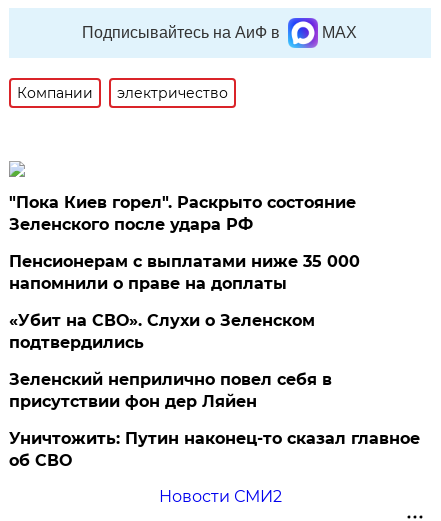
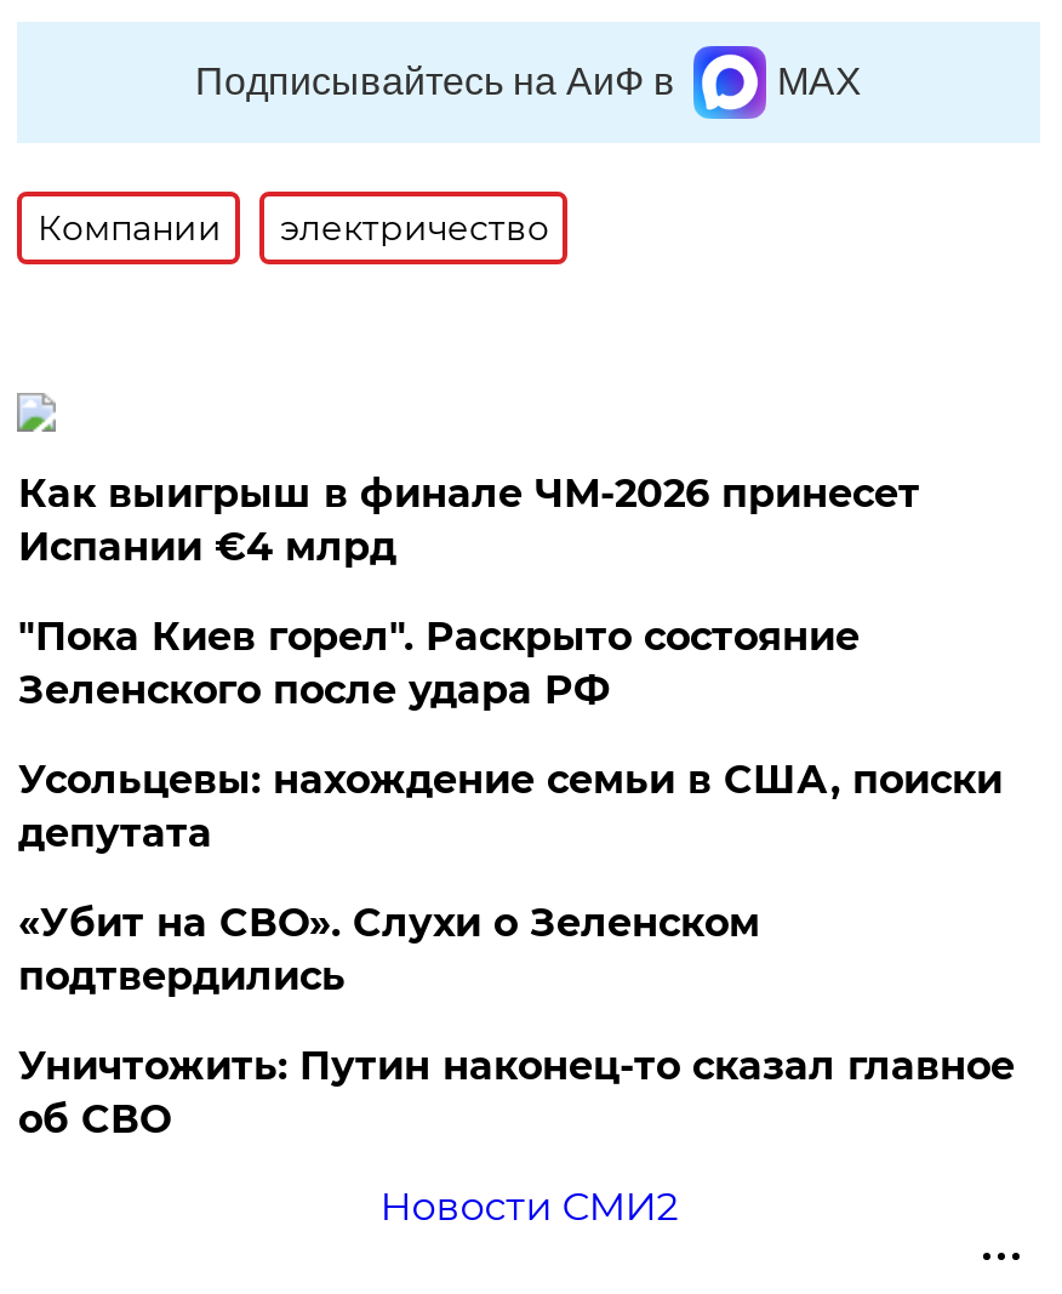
+ Как выигрыш в финале ЧМ-2026 принесет
+ Испании €4 млрд

moved down: "Пока Киев горел". Раскрыто состояние | Зеленского после удара РФ

- Пенсионерам с выплатами ниже 35 000
- напомнили о праве на доплаты
+ Усольцевы: нахождение семьи в США, поиски
+ депутата

moved down: «Убит на СВО». Слухи о Зеленском | подтвердились

- Зеленский неприлично повел cебя в
- присутствии фон дер Ляйен
